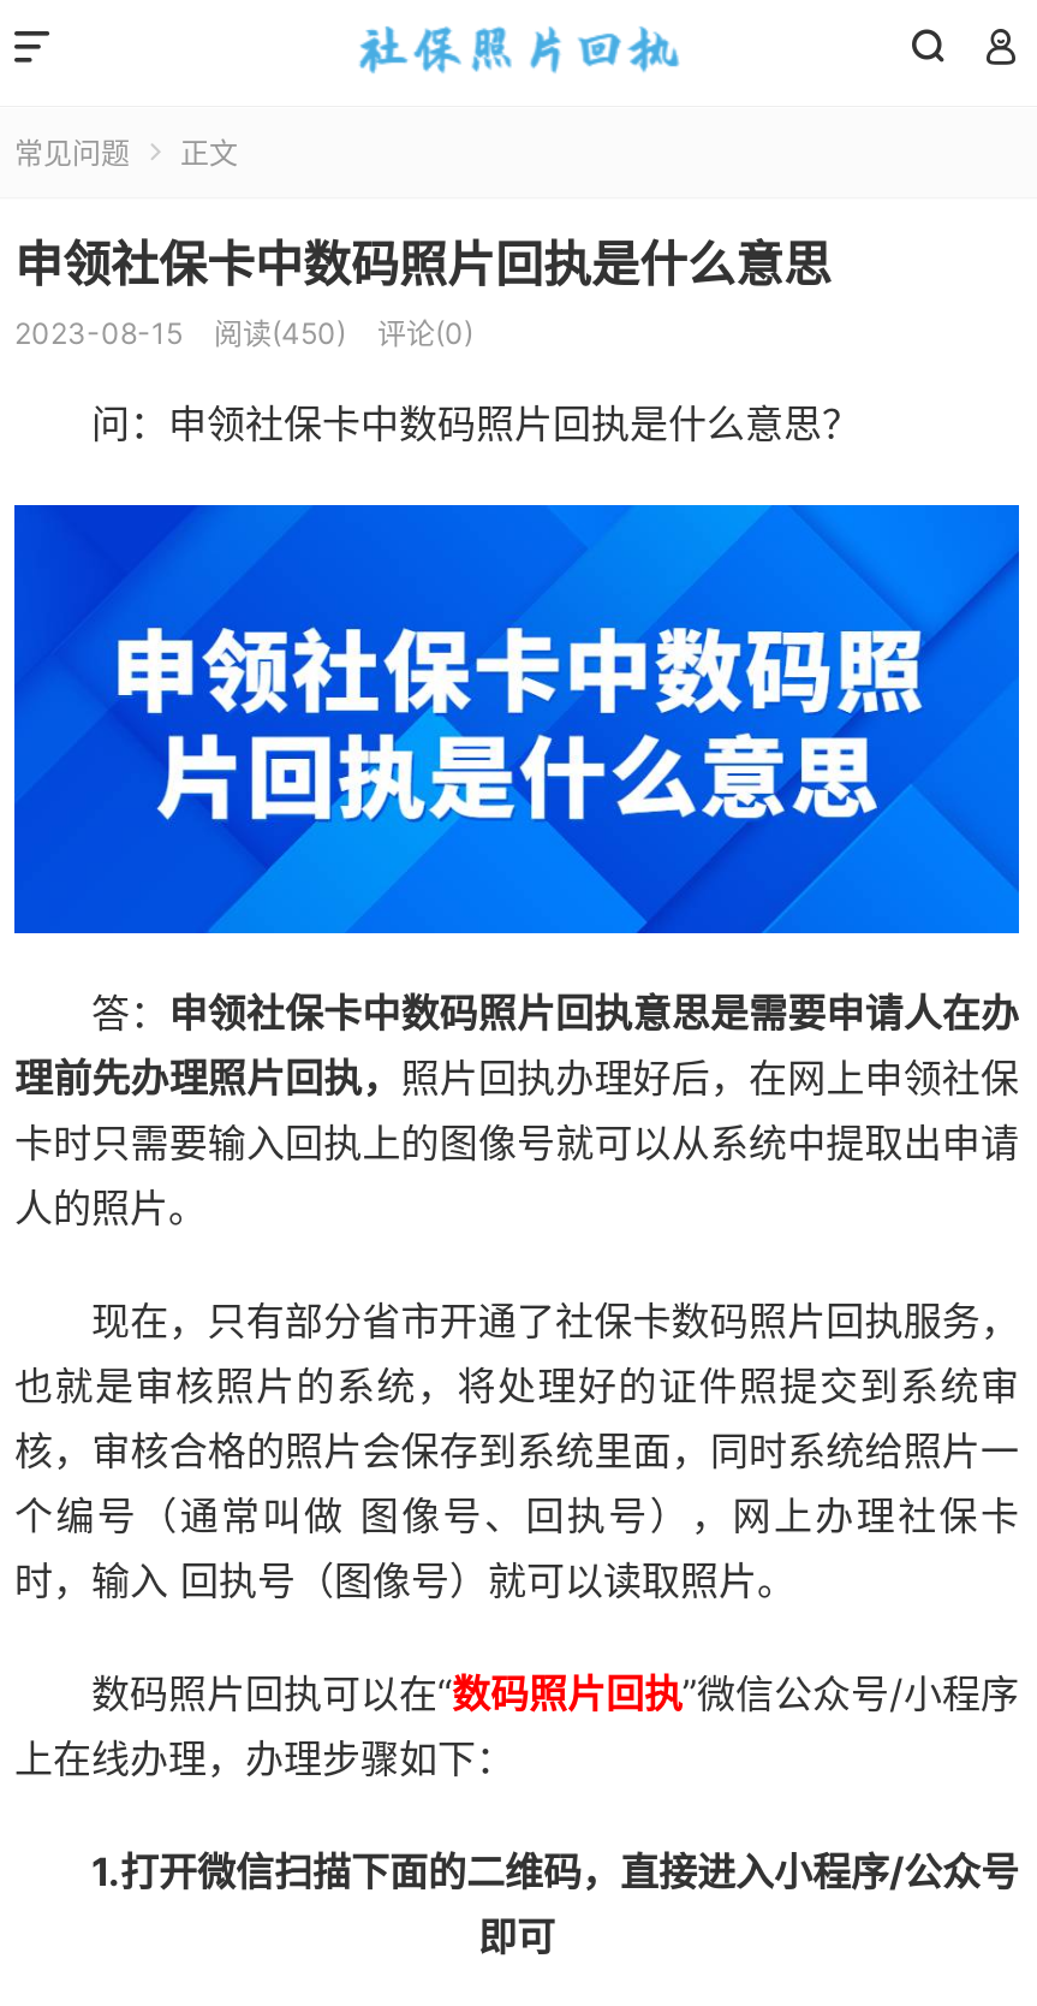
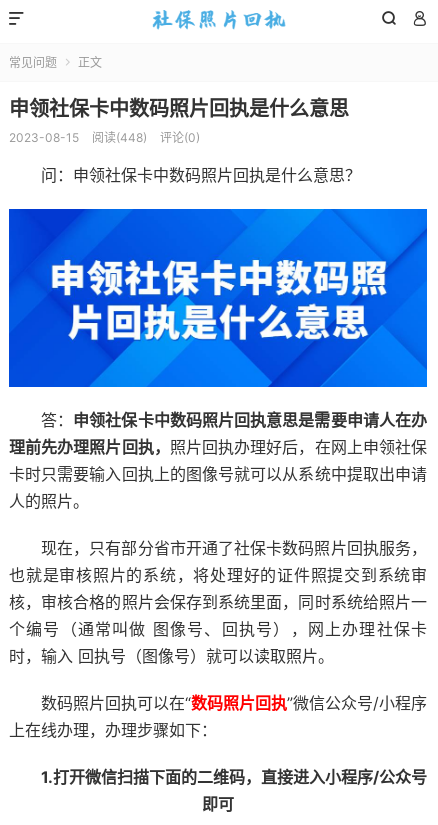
- 2023-08-15 阅读(450) 评论(0)
+ 2023-08-15 阅读(448) 评论(0)
